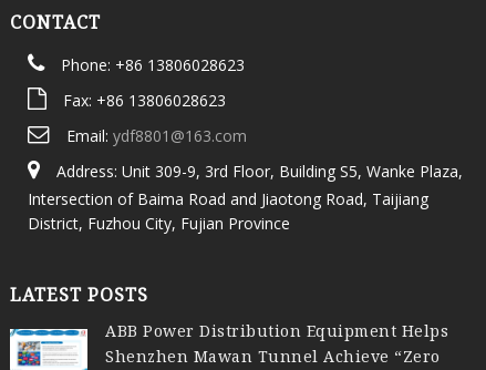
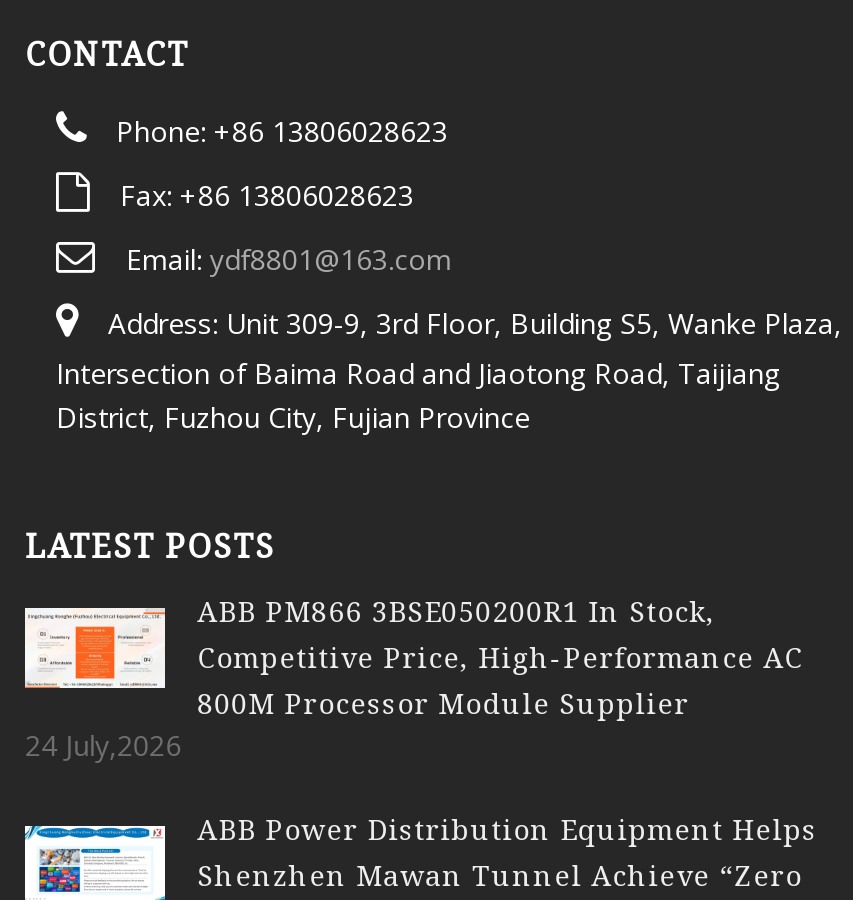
+ [image]
+ ABB PM866 3BSE050200R1 In Stock,
+ Competitive Price, High-Performance AC
+ 800M Processor Module Supplier
+ 24 July,2026
